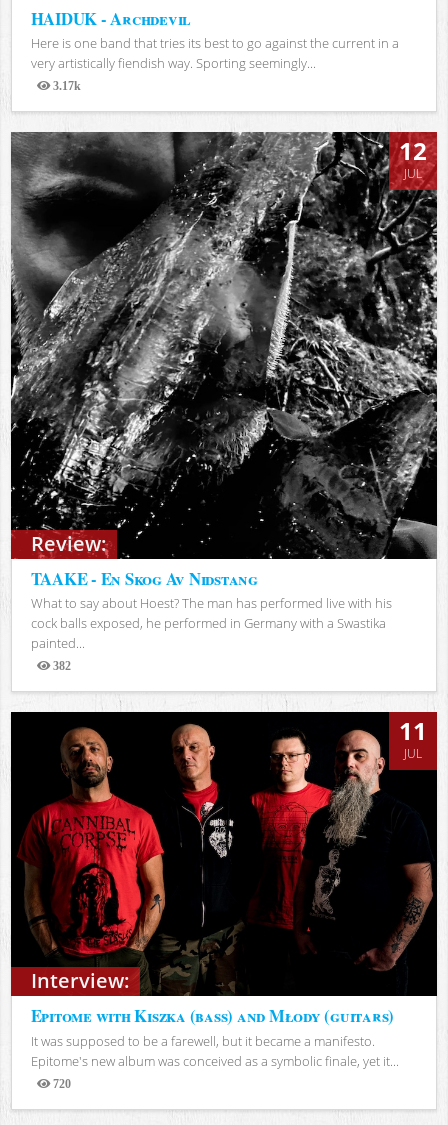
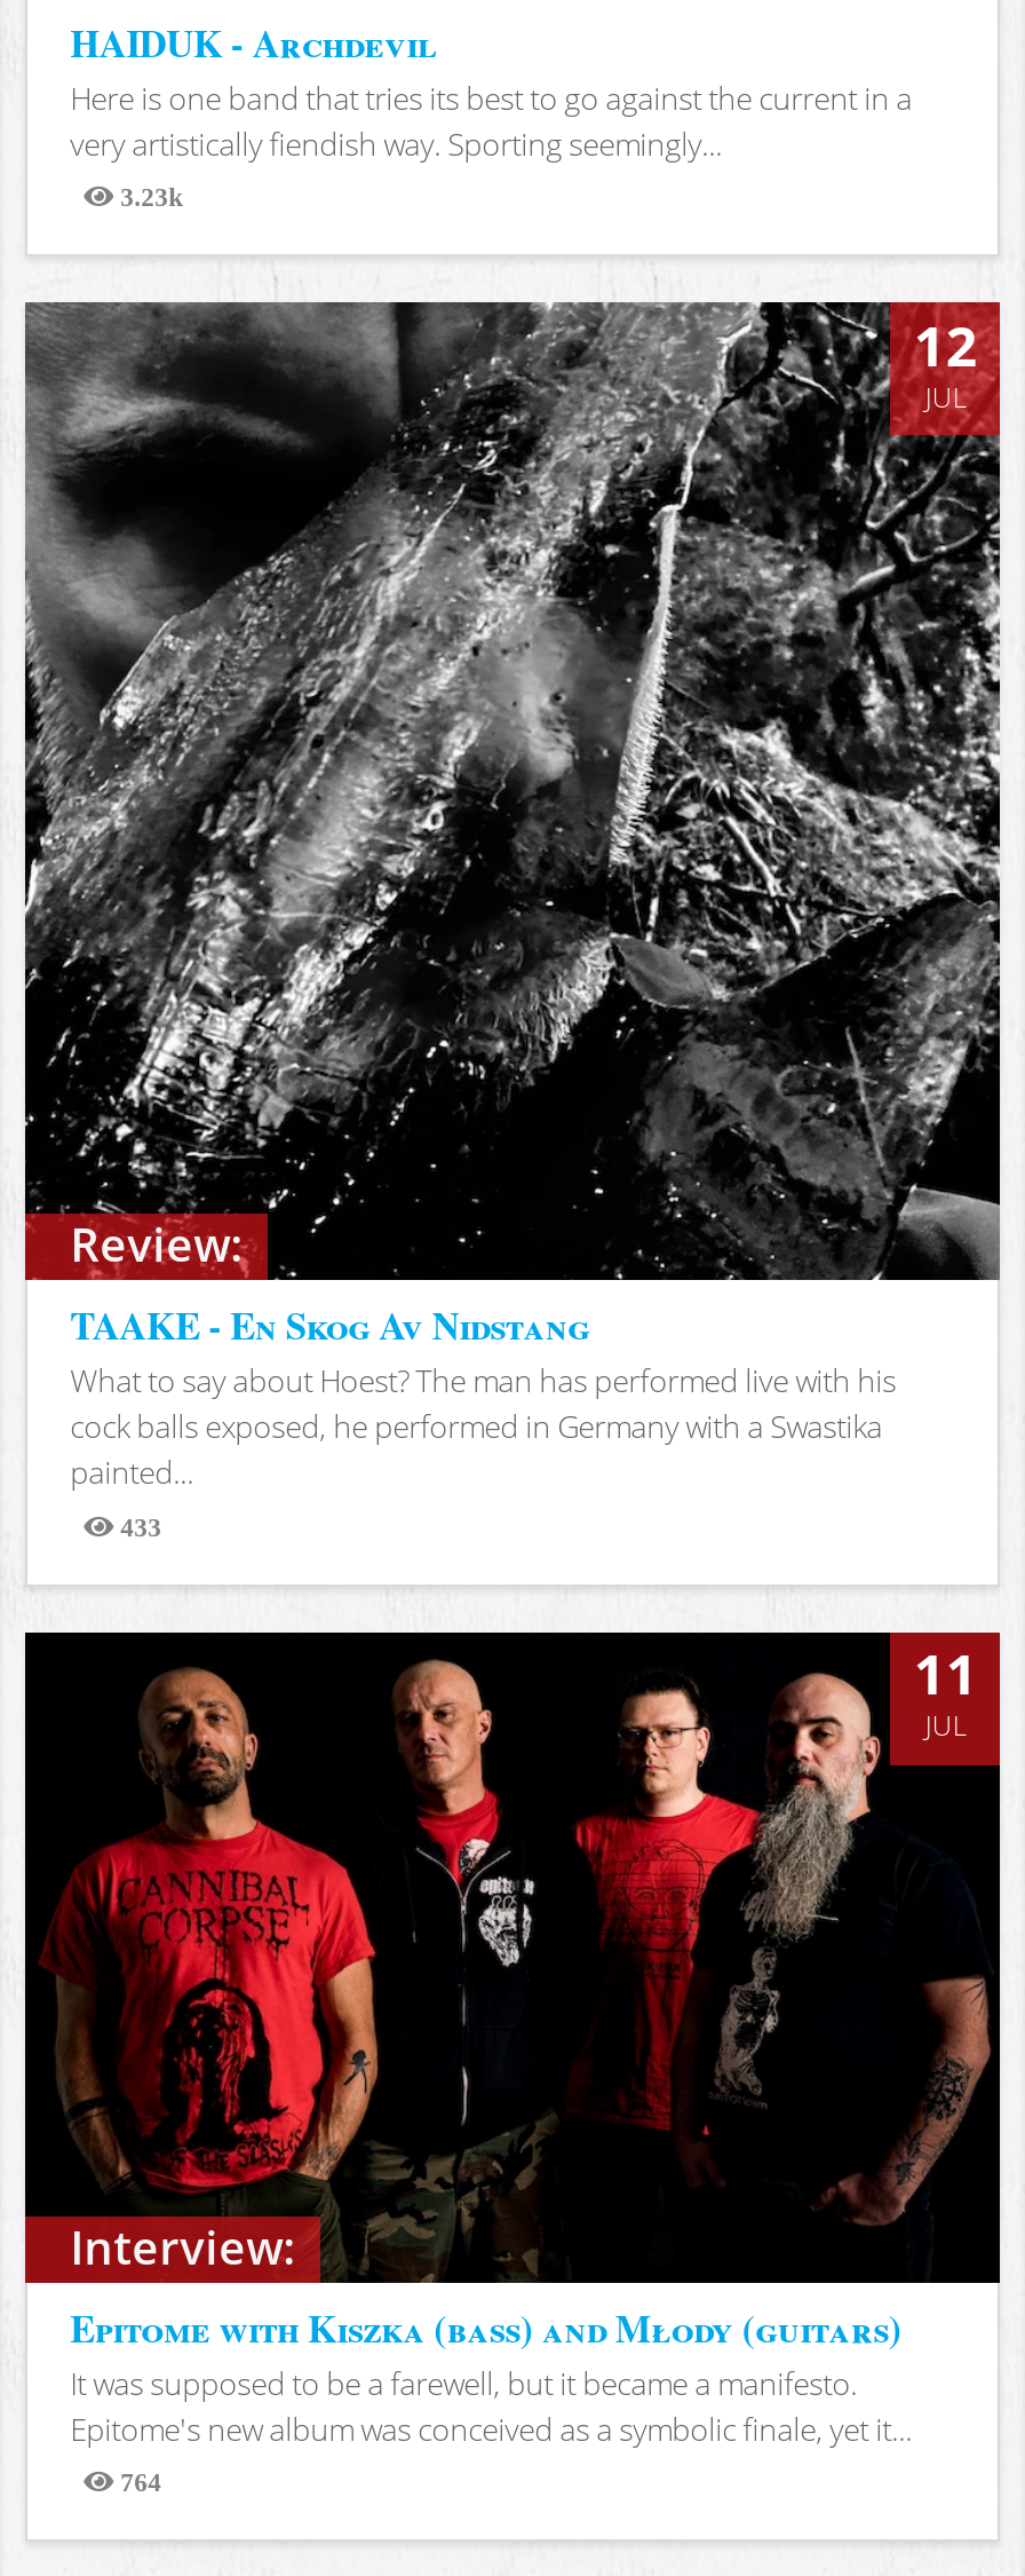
- 3.17k
+ 3.23k

- 382
+ 433

- 720
+ 764
